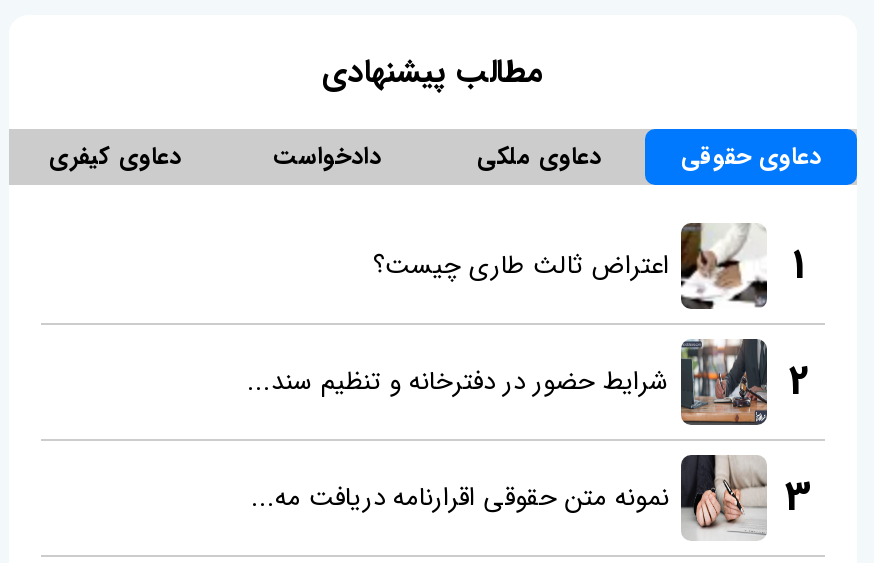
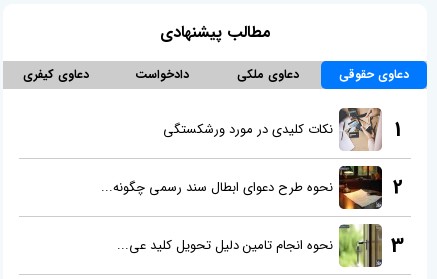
- [image]
- اعتراض ثالث طاری چیست؟
+ [image]
+ نکات کلیدی در مورد ورشکستگی

- [image]
- شرایط حضور در دفترخانه و تنظیم سند...
+ [image]
+ نحوه طرح دعوای ابطال سند رسمی چگونه...

- [image]
- نمونه متن حقوقی اقرارنامه دریافت مه...
+ [image]
+ نحوه انجام تامین دلیل تحویل کلید عی...
